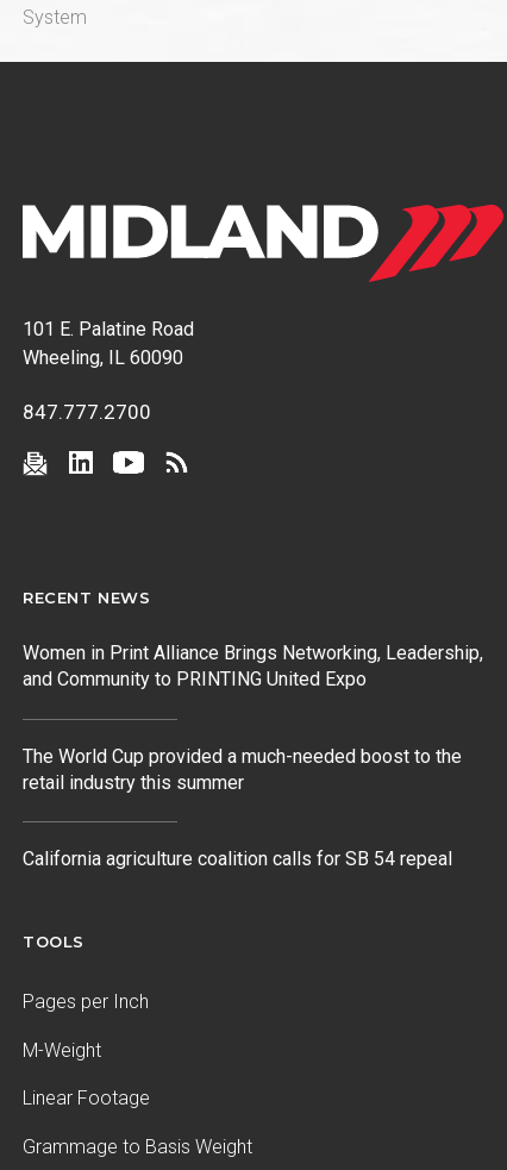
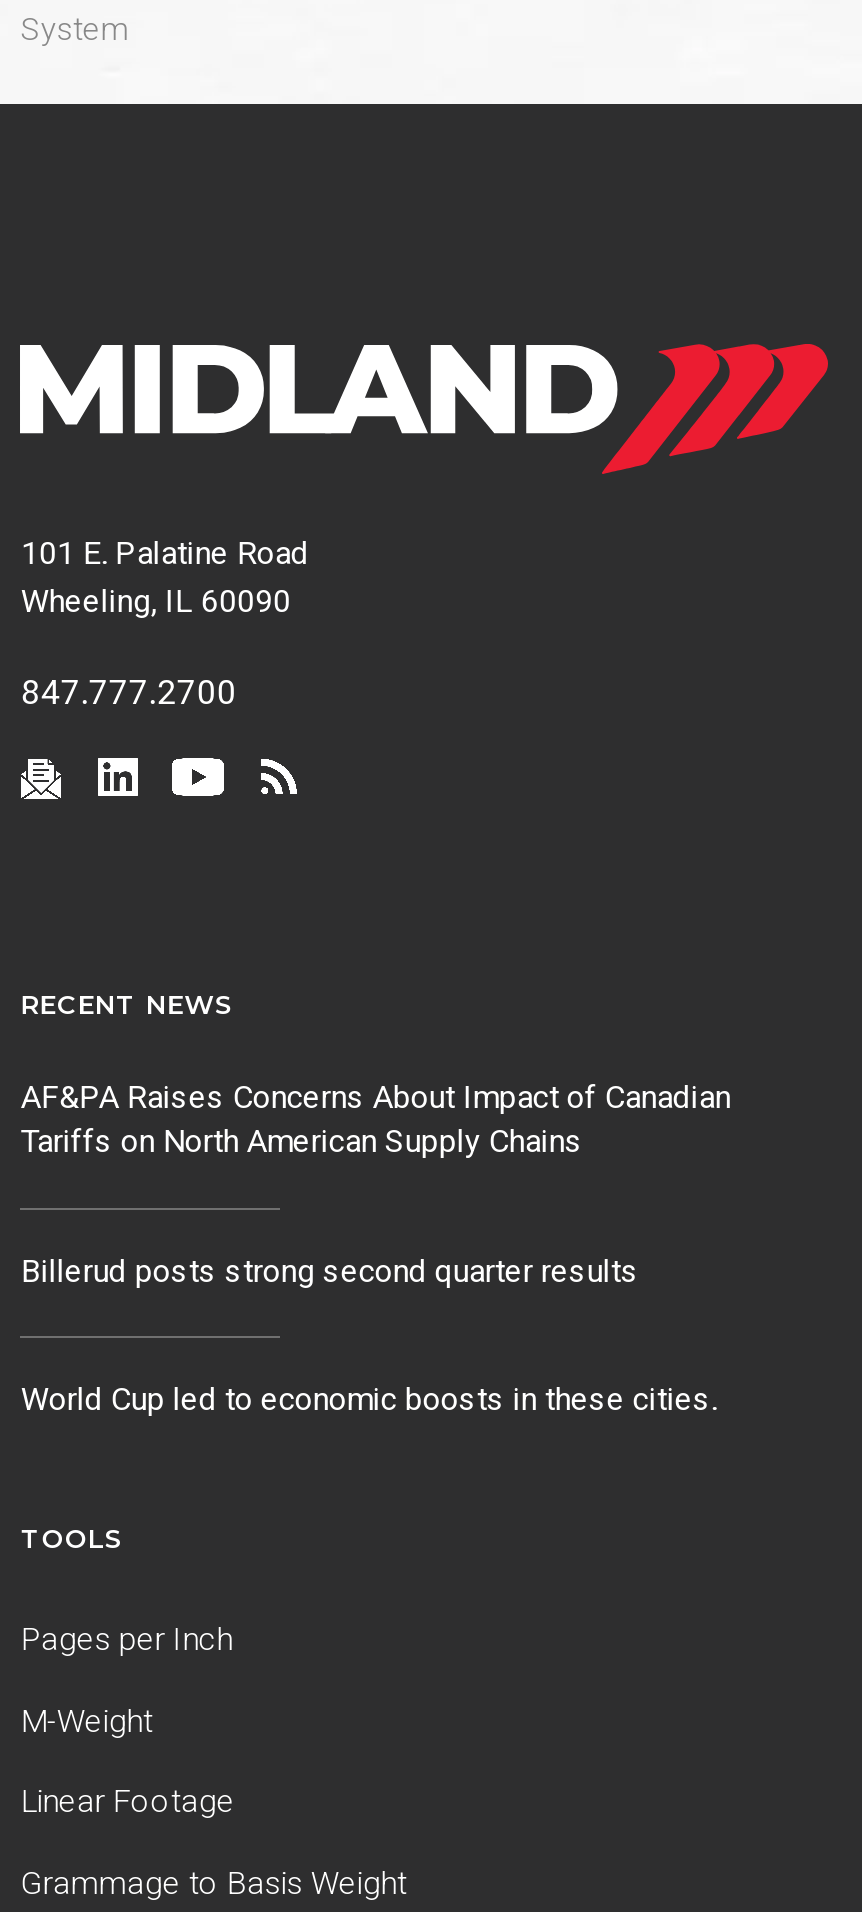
- Women in Print Alliance Brings Networking, Leadership,
- and Community to PRINTING United Expo
+ AF&PA Raises Concerns About Impact of Canadian
+ Tariffs on North American Supply Chains

- The World Cup provided a much-needed boost to the
- retail industry this summer
+ Billerud posts strong second quarter results

- California agriculture coalition calls for SB 54 repeal
+ World Cup led to economic boosts in these cities.
